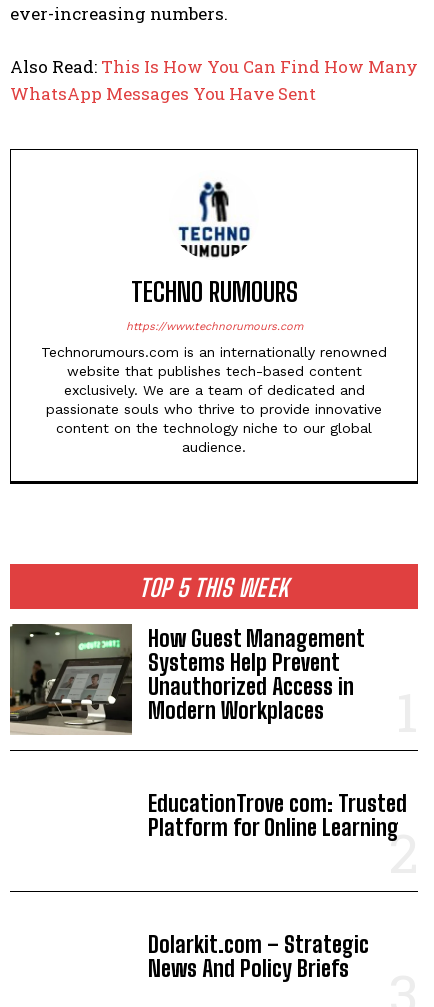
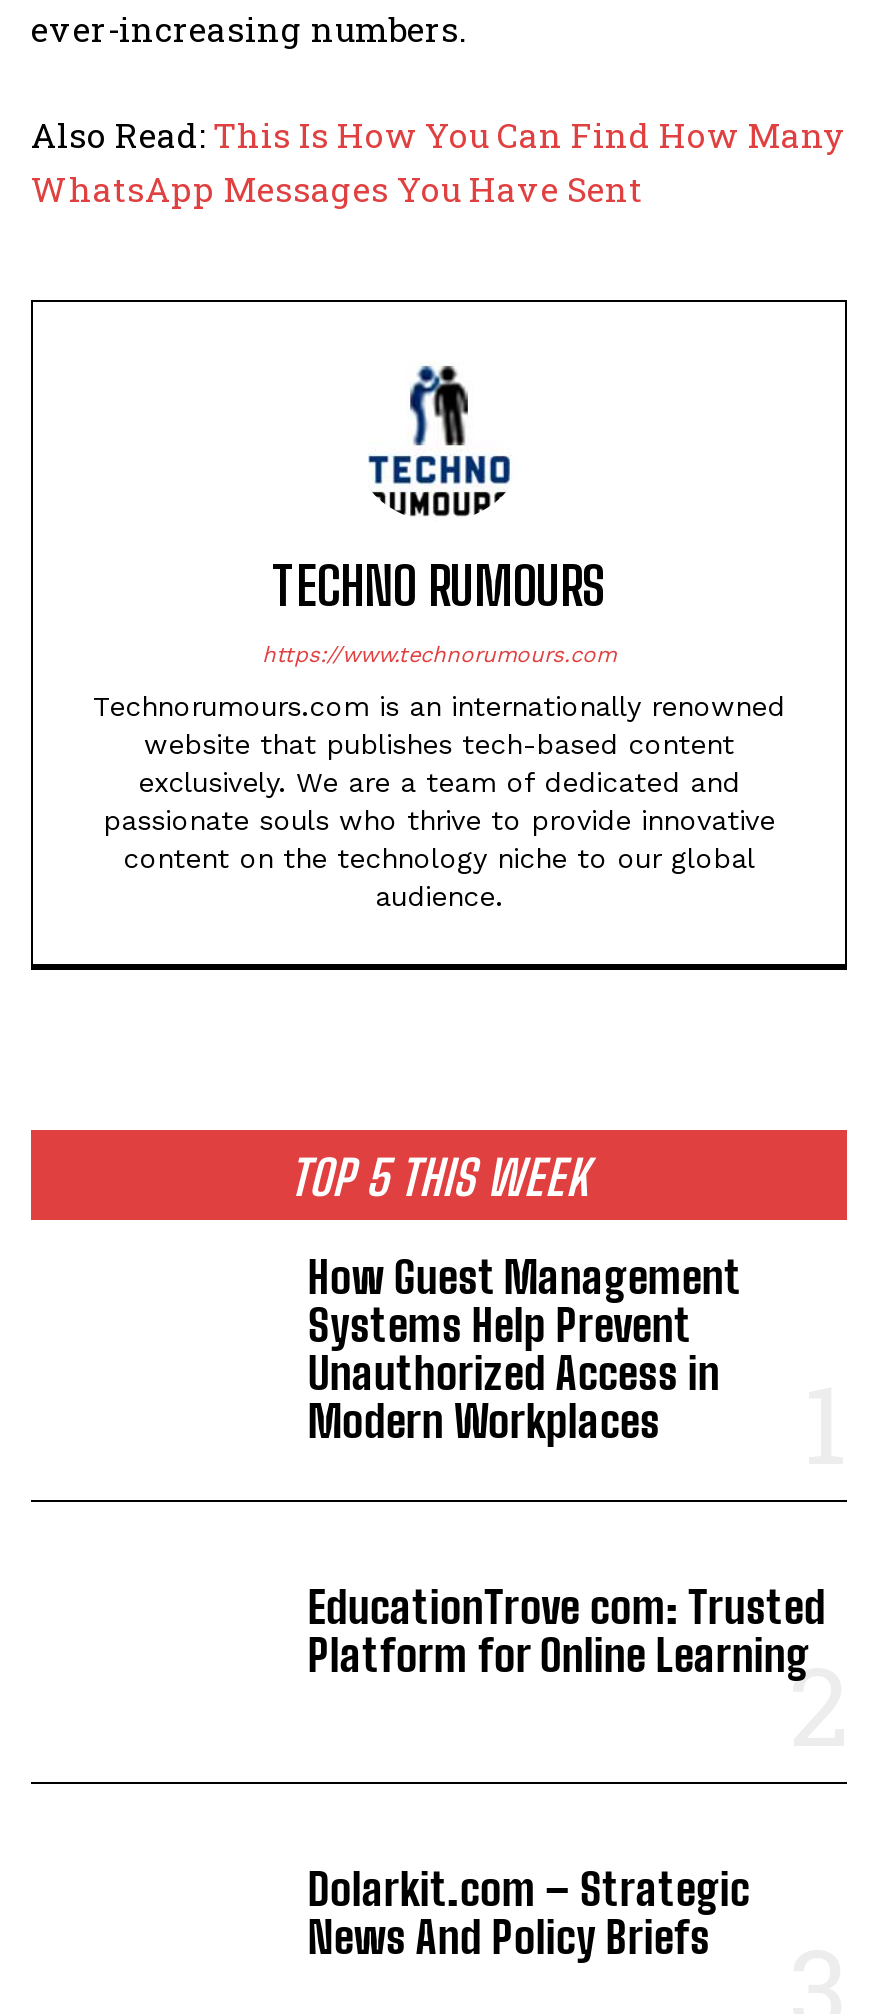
- [image]
